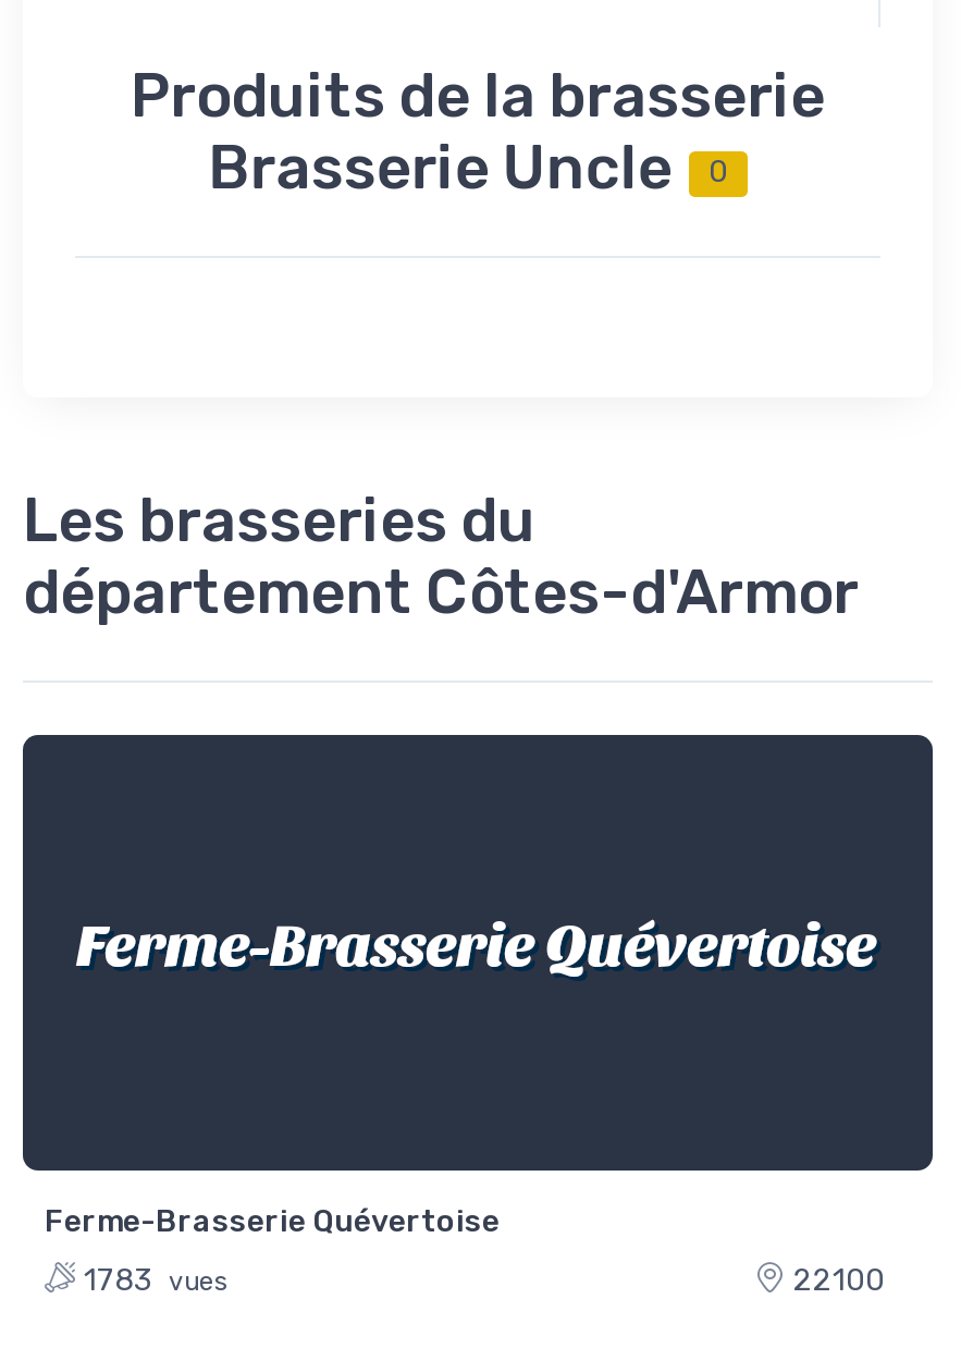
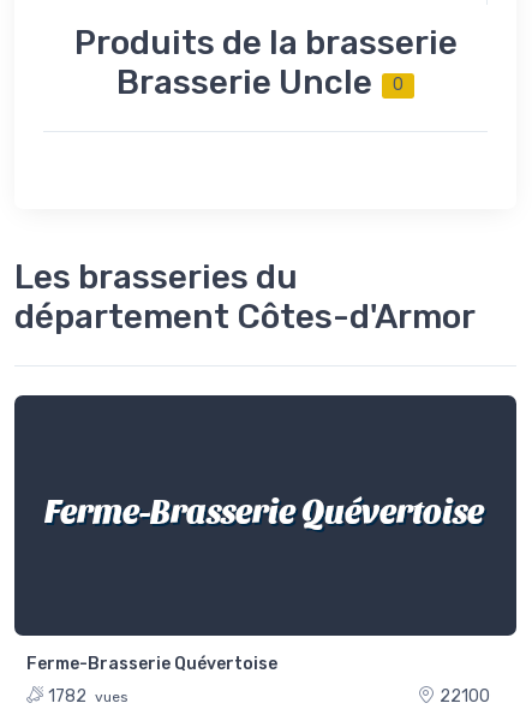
- 1783 vues
+ 1782 vues
